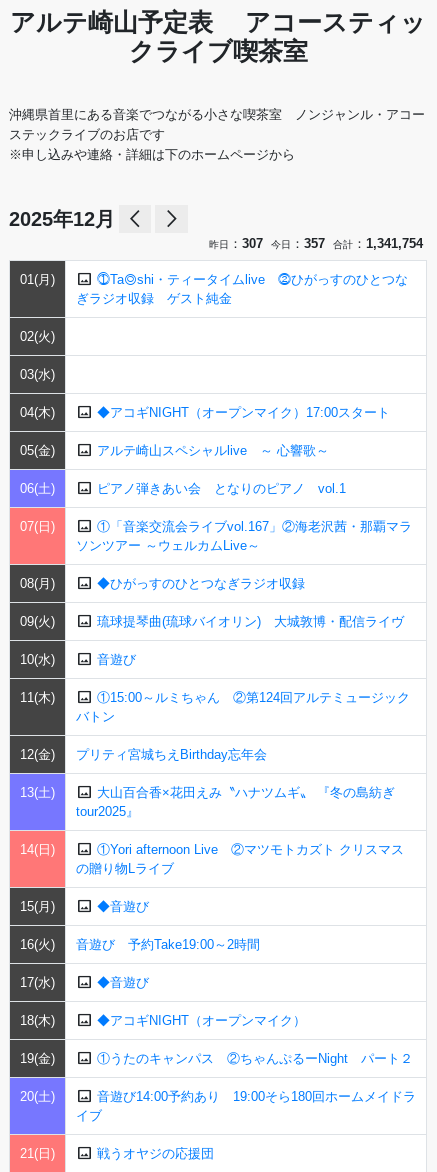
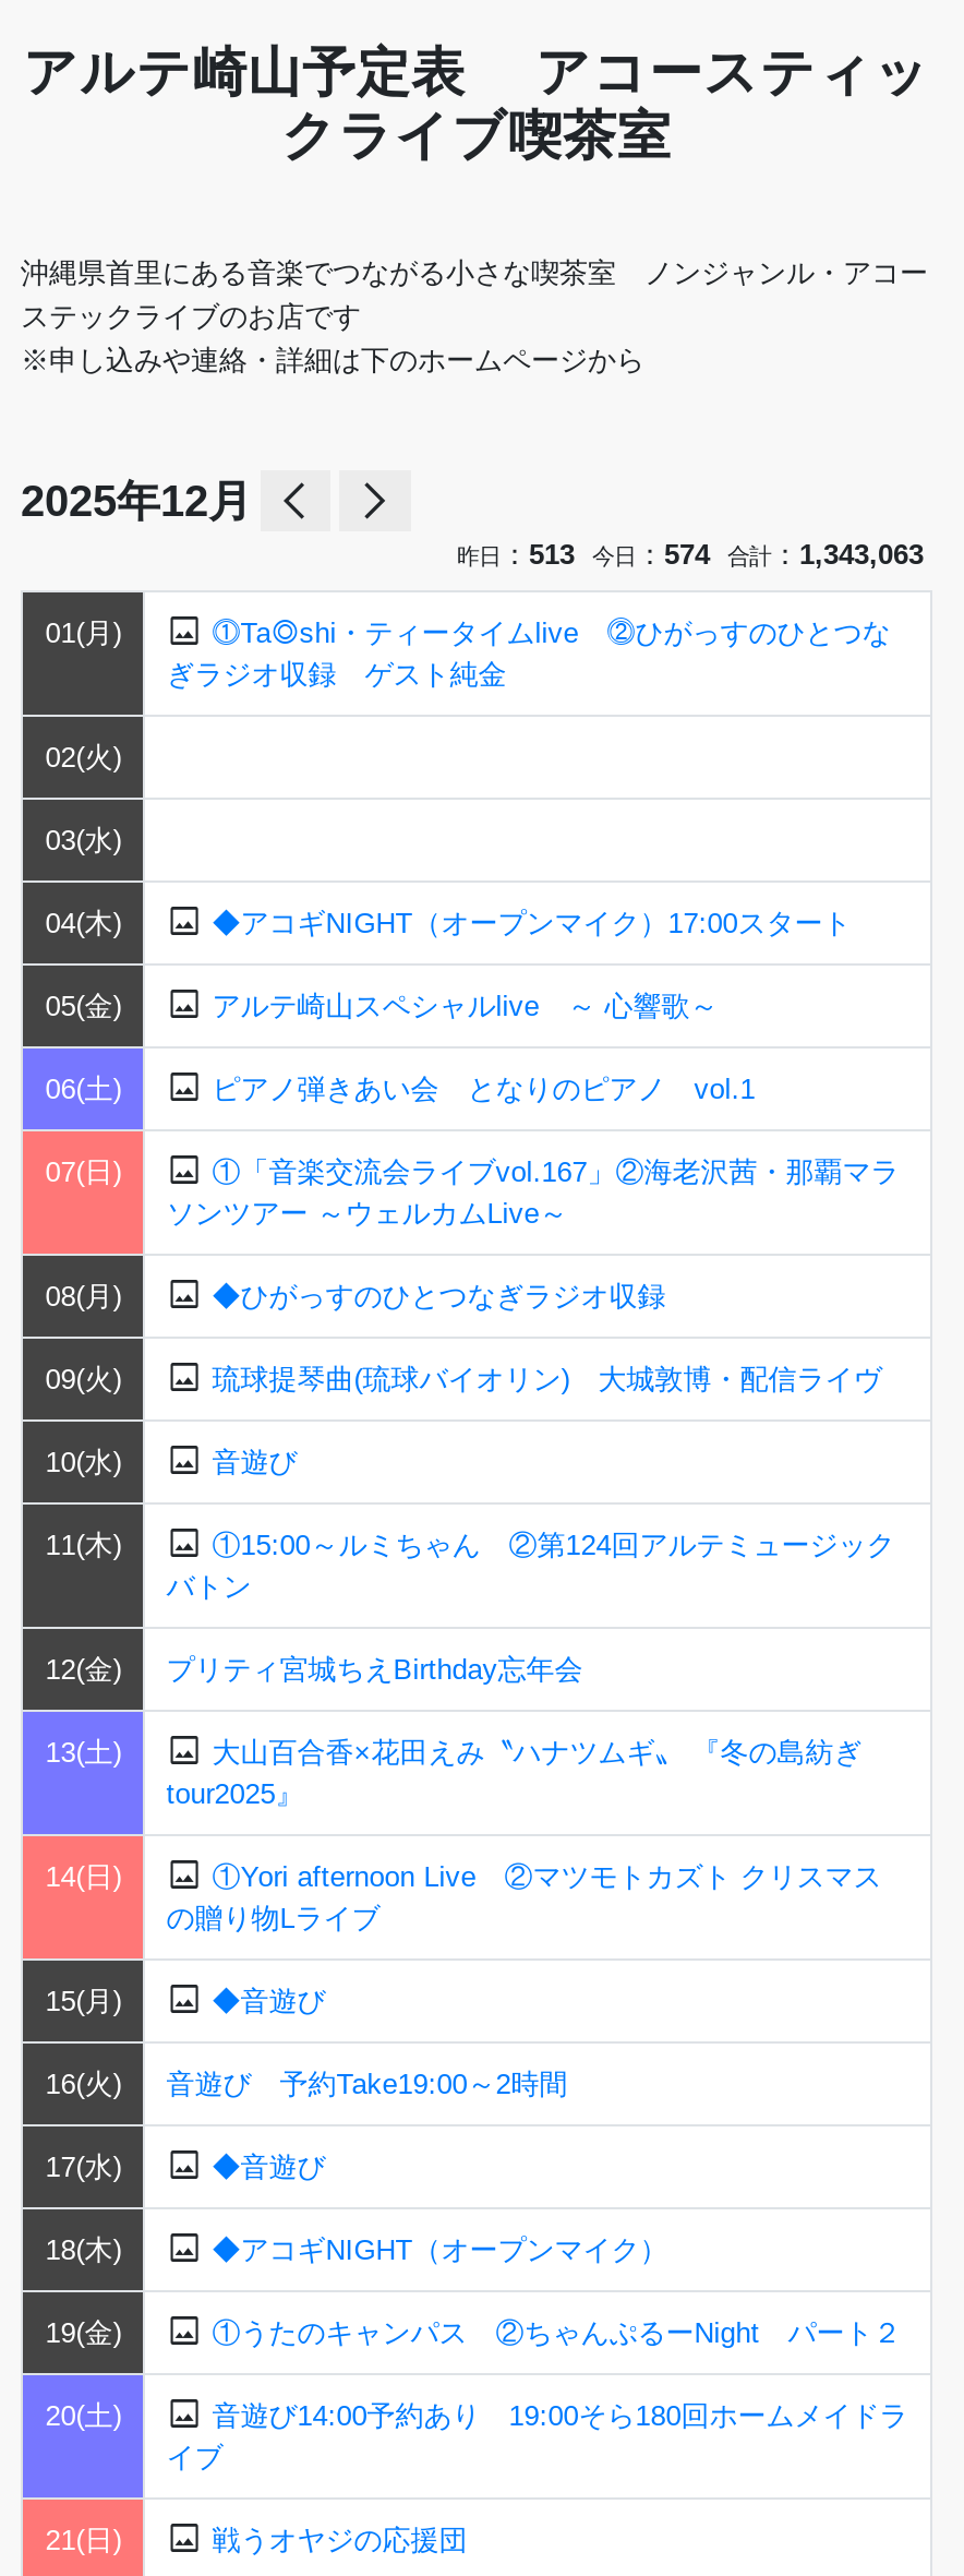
- 昨日：307
+ 昨日：513

- 今日：357
+ 今日：574

- 合計：1,341,754
+ 合計：1,343,063
